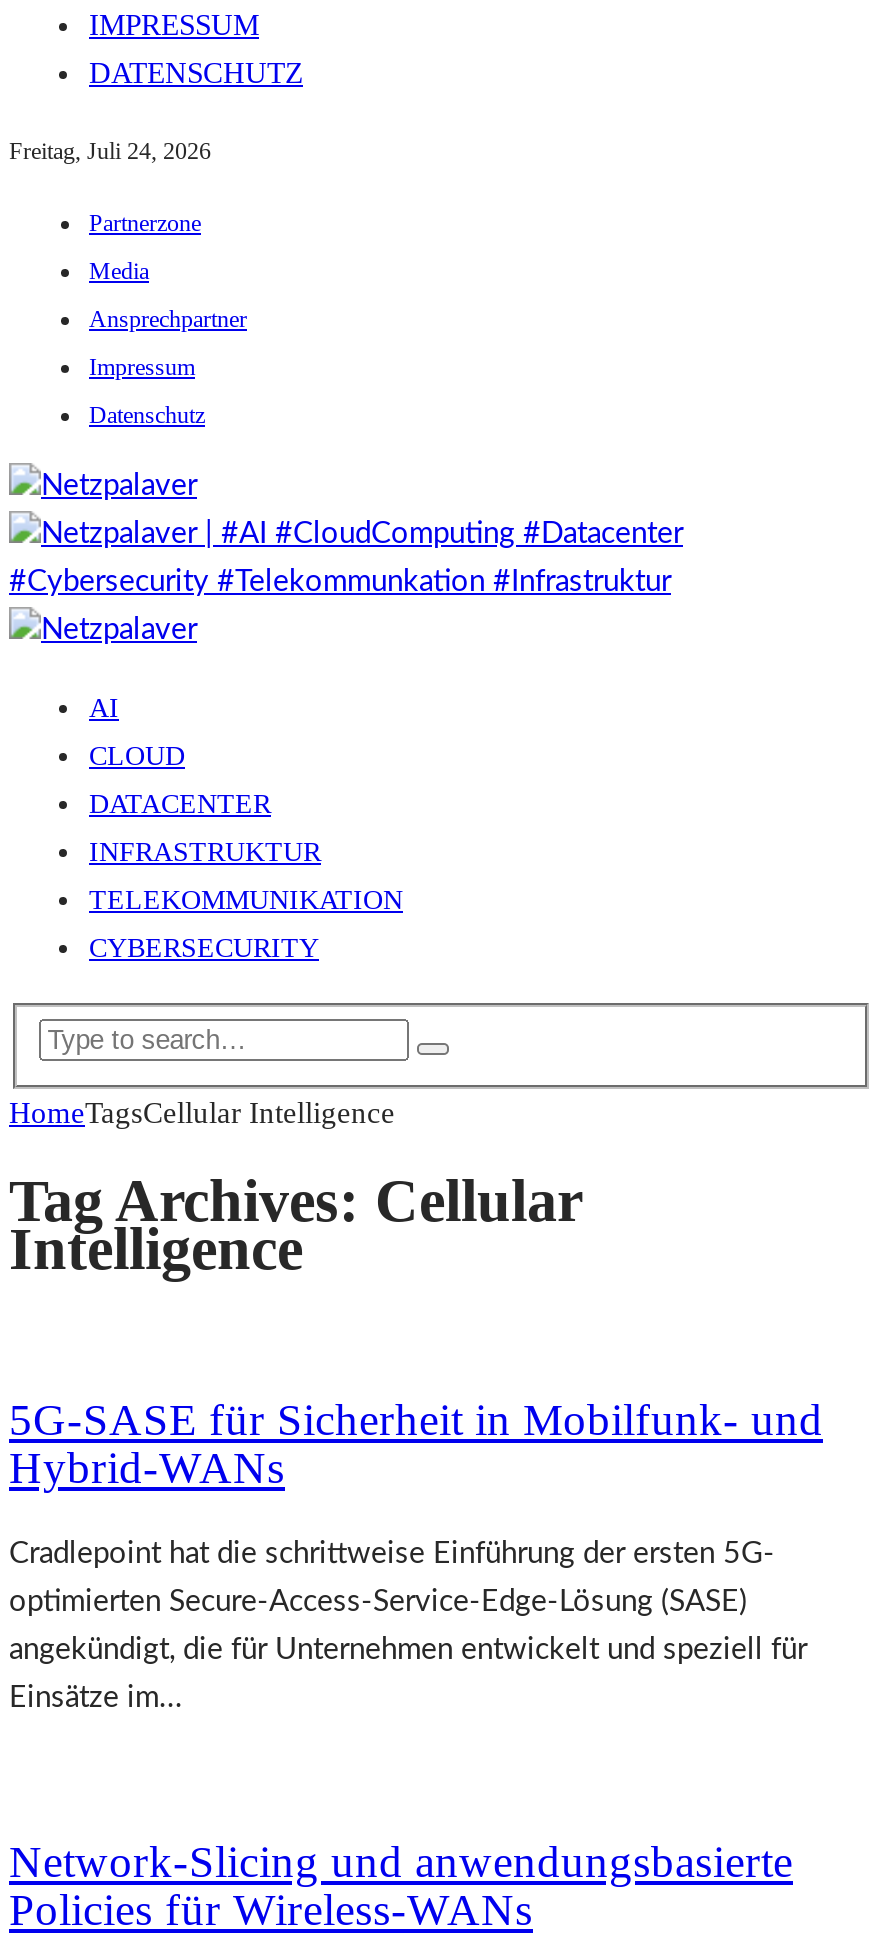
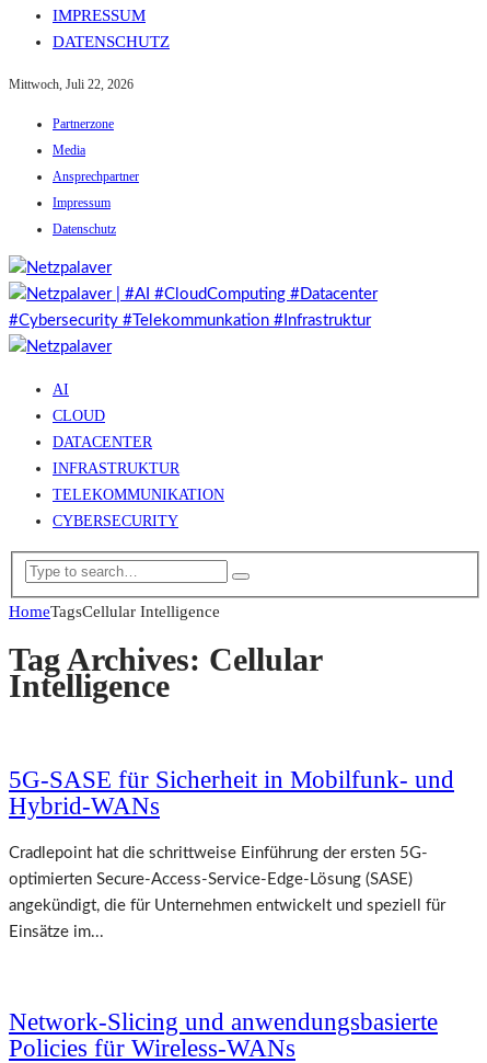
- Freitag, Juli 24, 2026
+ Mittwoch, Juli 22, 2026
